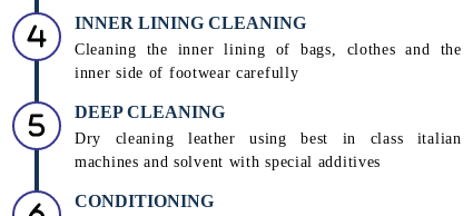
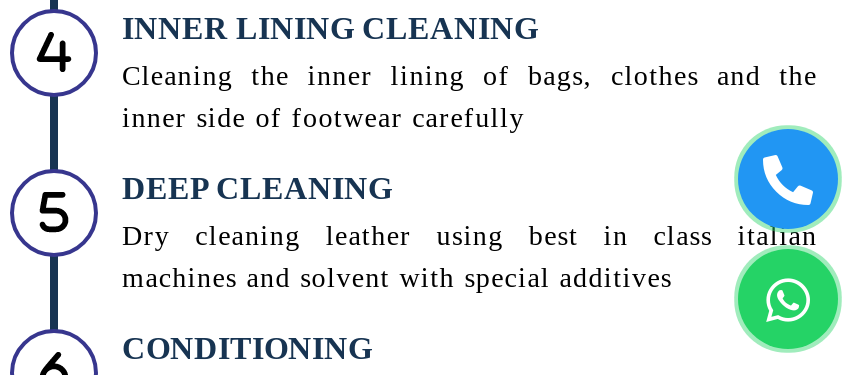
+ [image]

+ [image]
